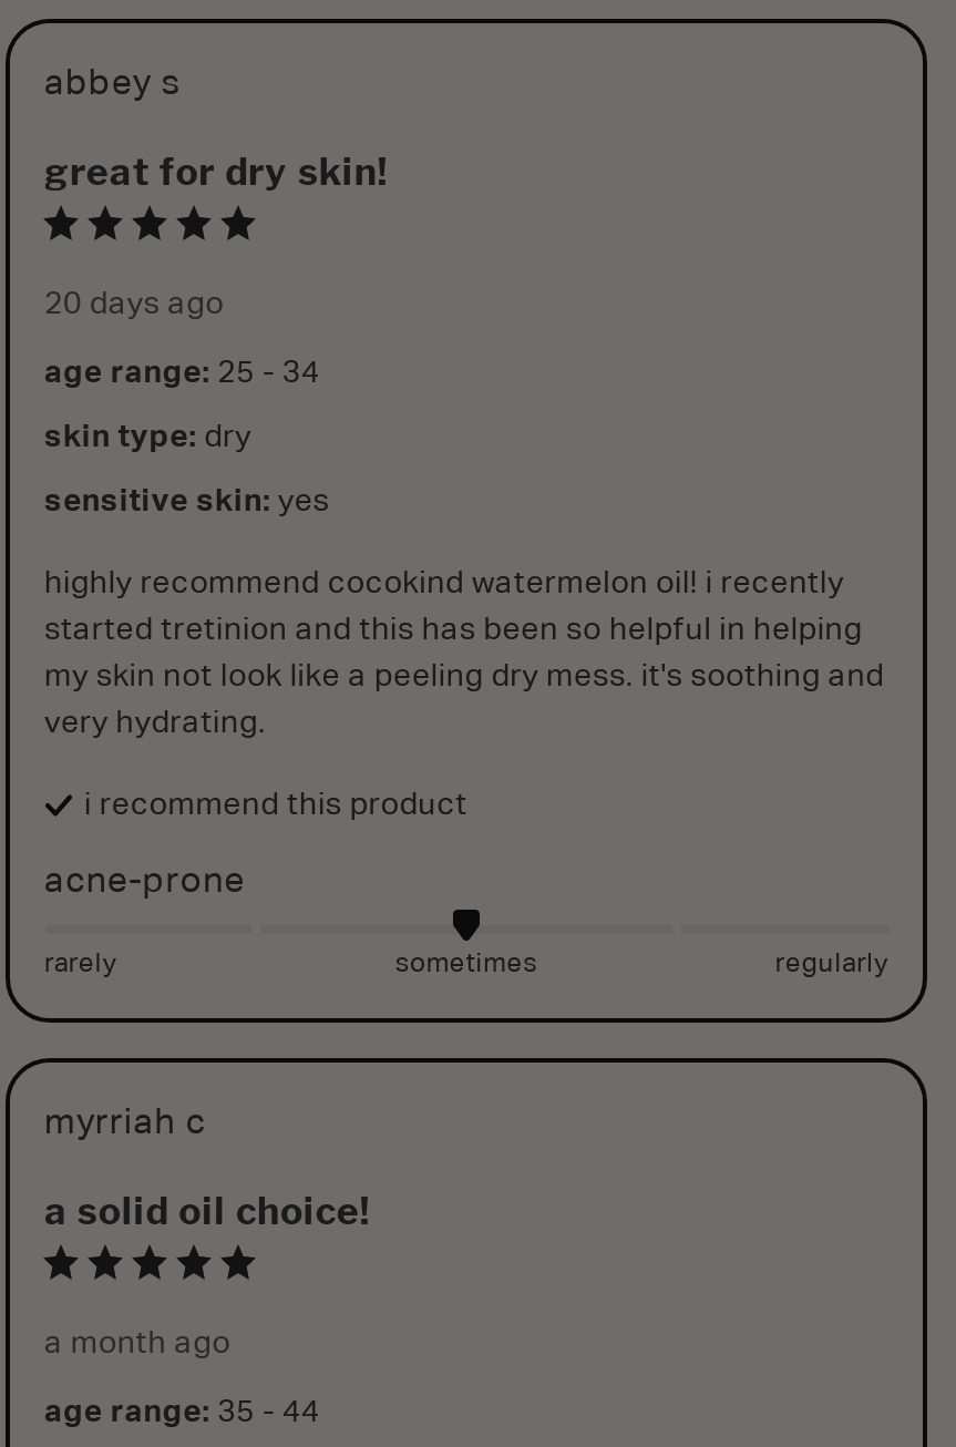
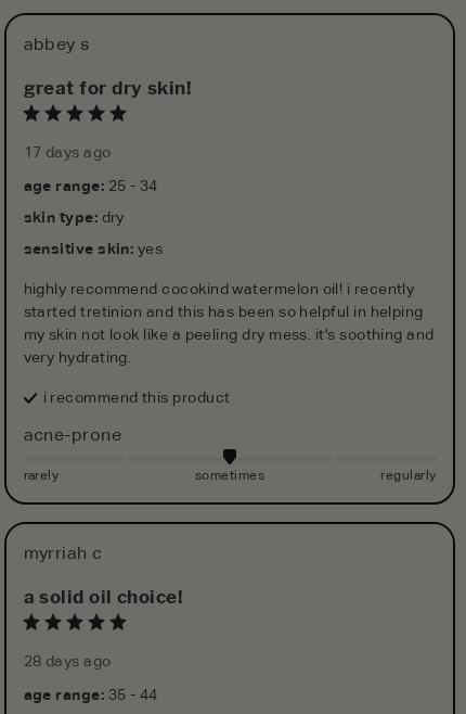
- 20 days ago
+ 17 days ago

- a month ago
+ 28 days ago
